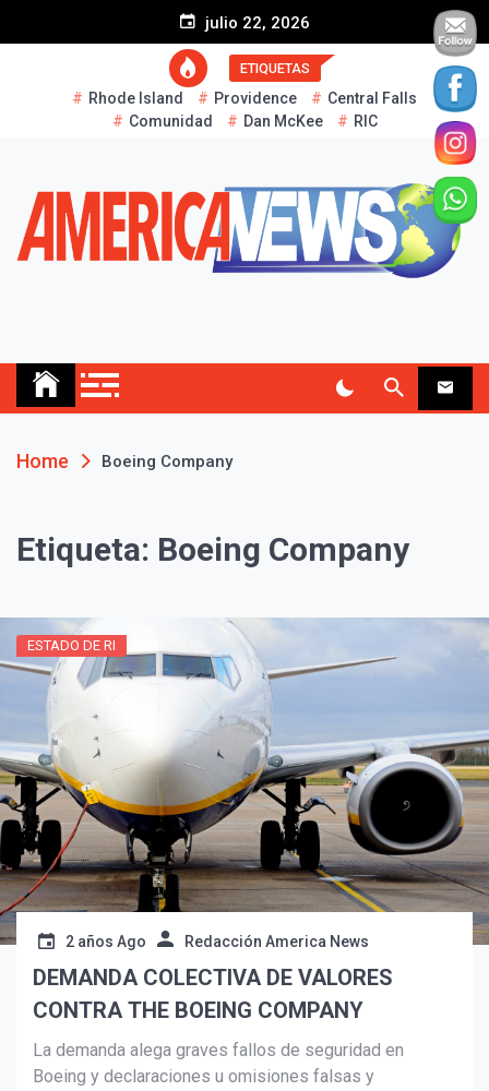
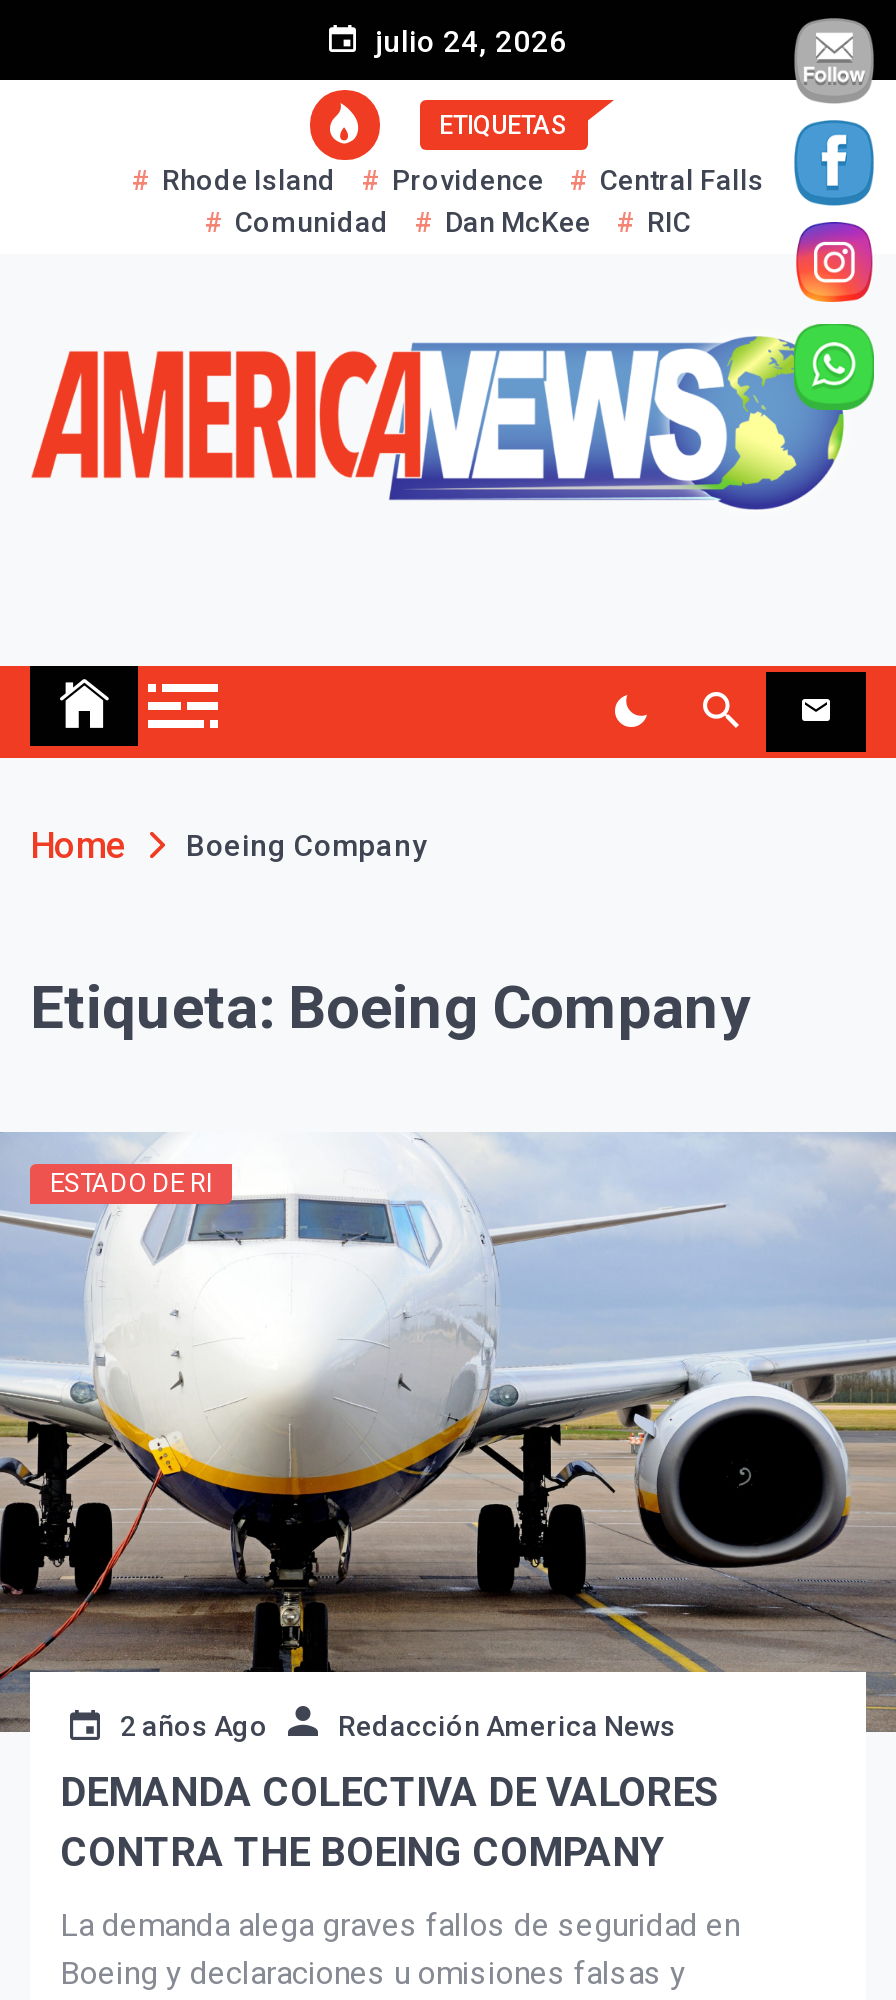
- julio 22, 2026
+ julio 24, 2026
